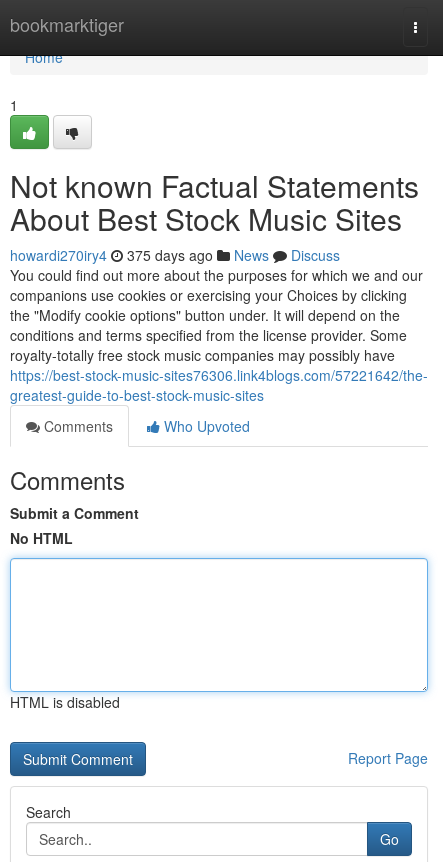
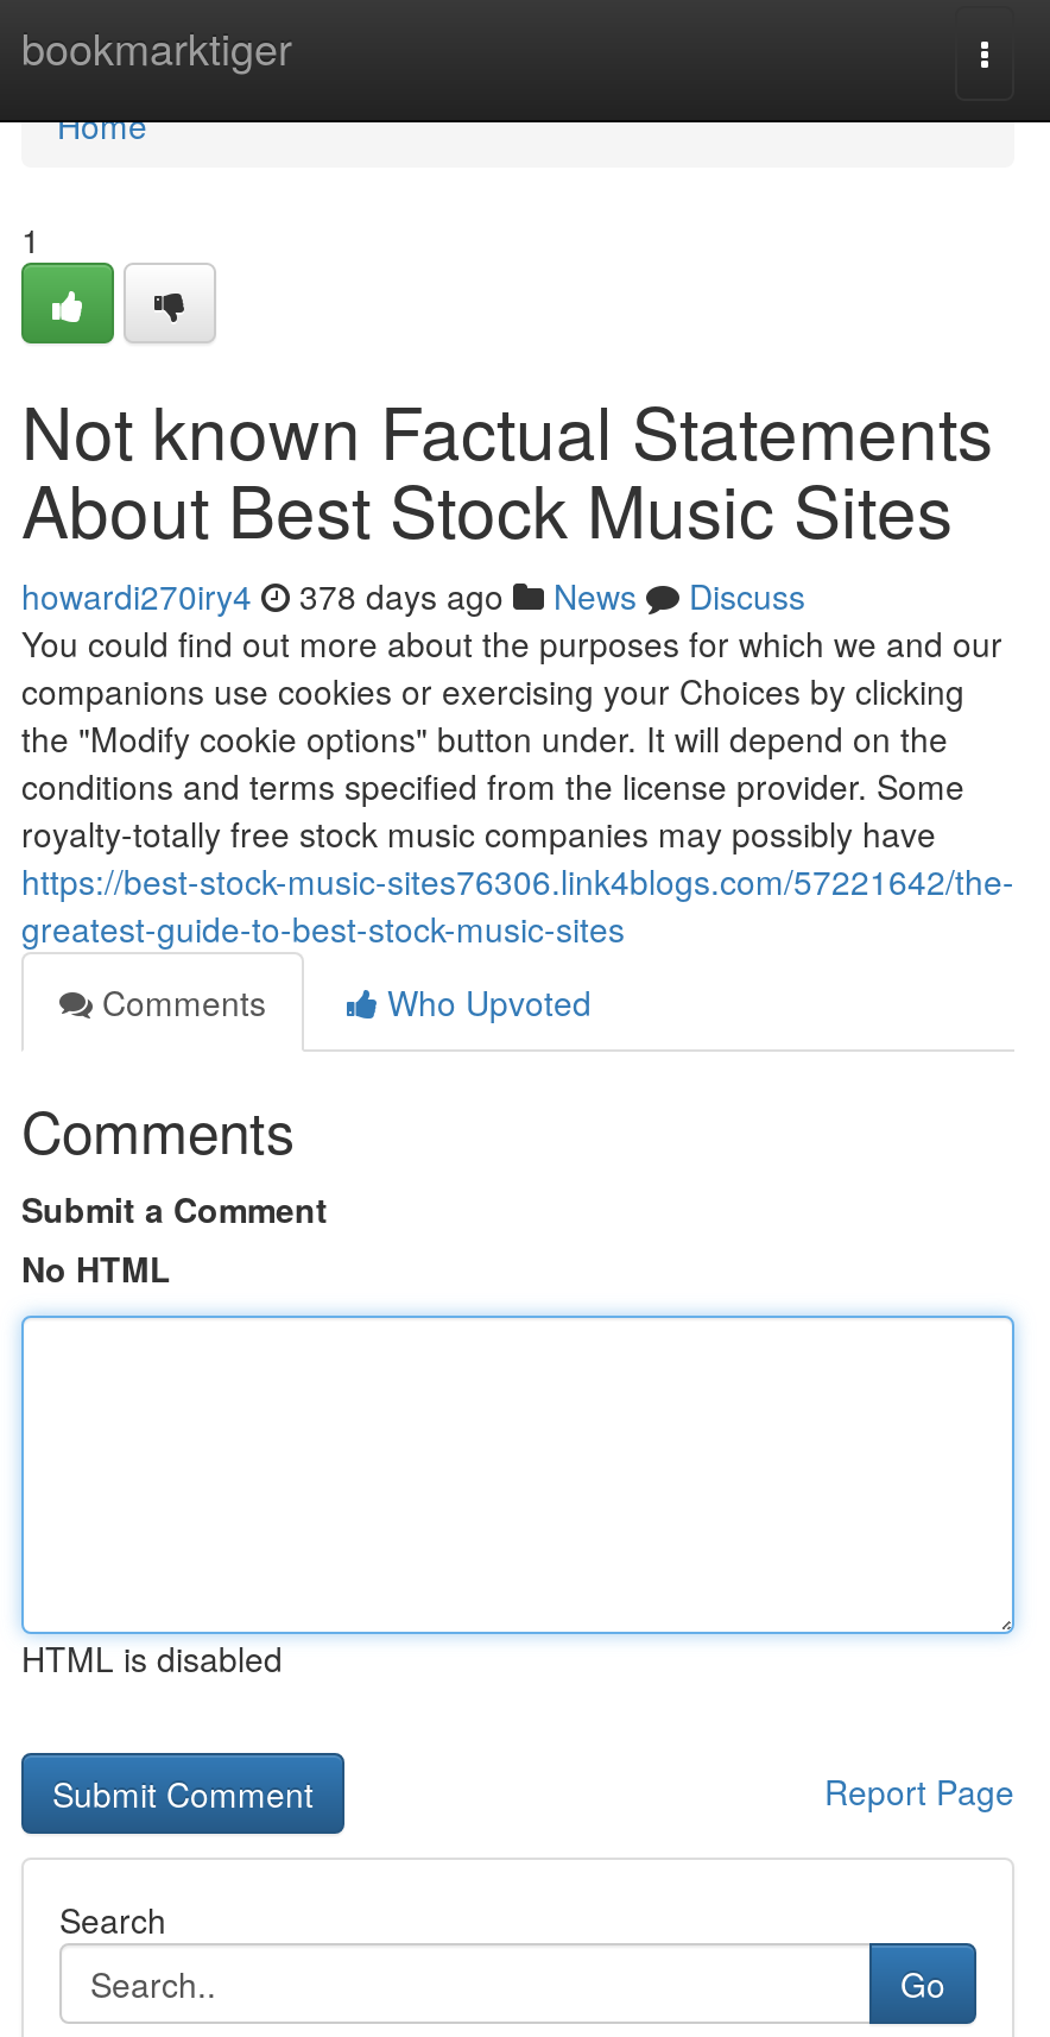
- howardi270iry4 375 days ago News Discuss
+ howardi270iry4 378 days ago News Discuss
